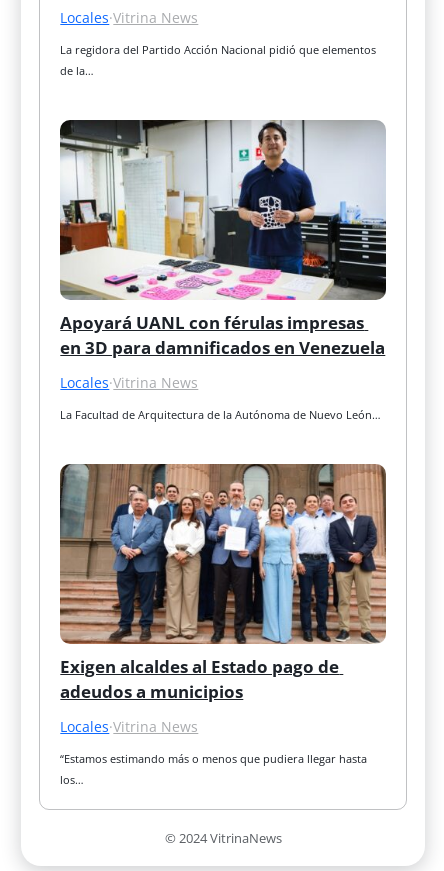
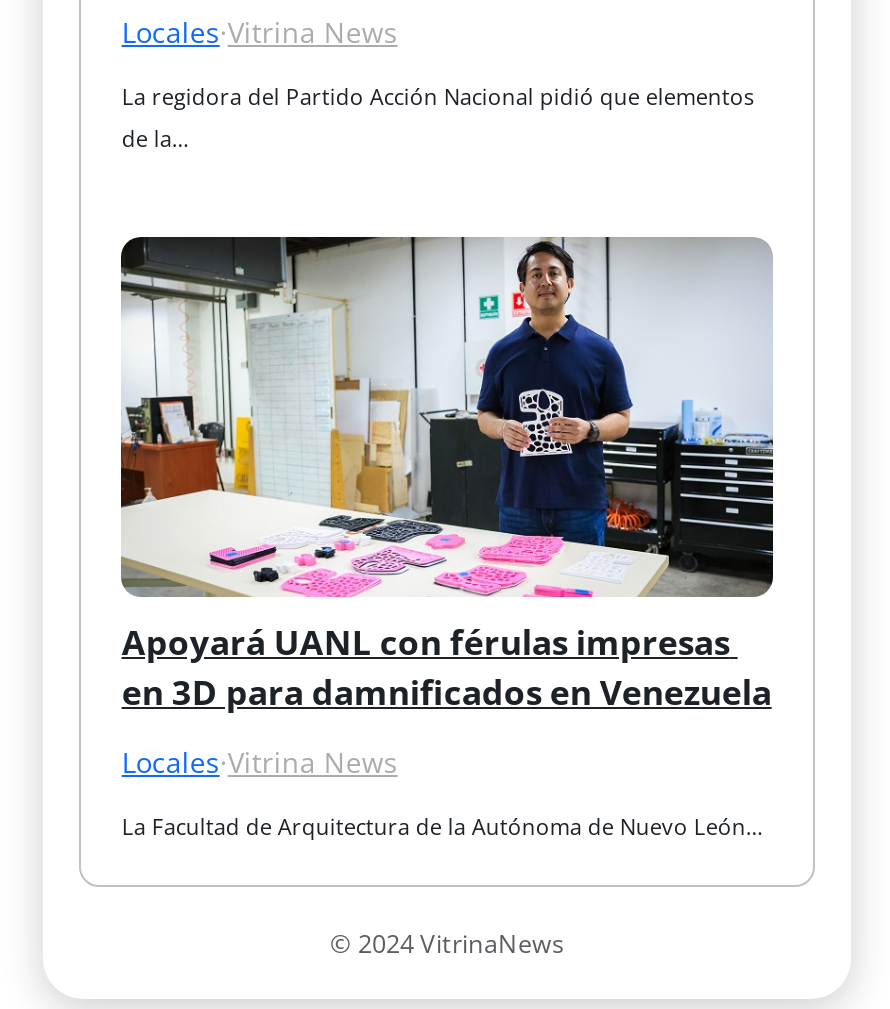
- [image]
- Exigen alcaldes al Estado pago de
- adeudos a municipios
- Locales·Vitrina News
- “Estamos estimando más o menos que pudiera llegar hasta
- los…
